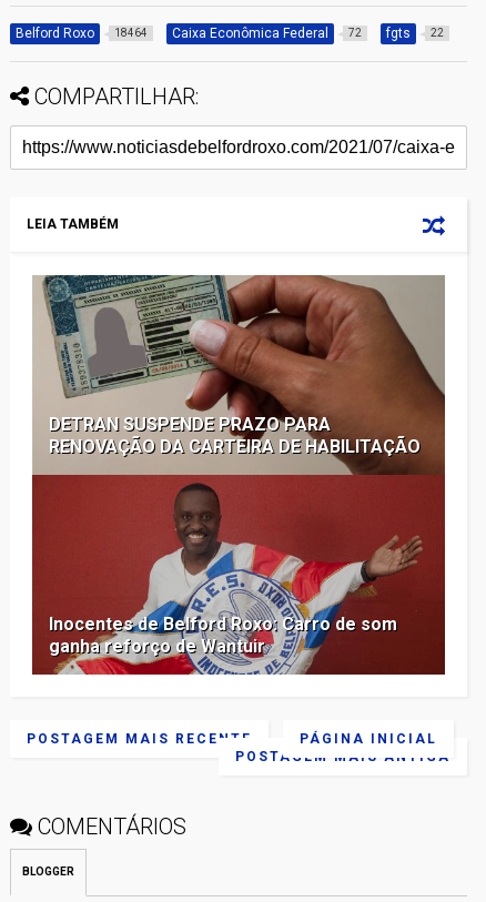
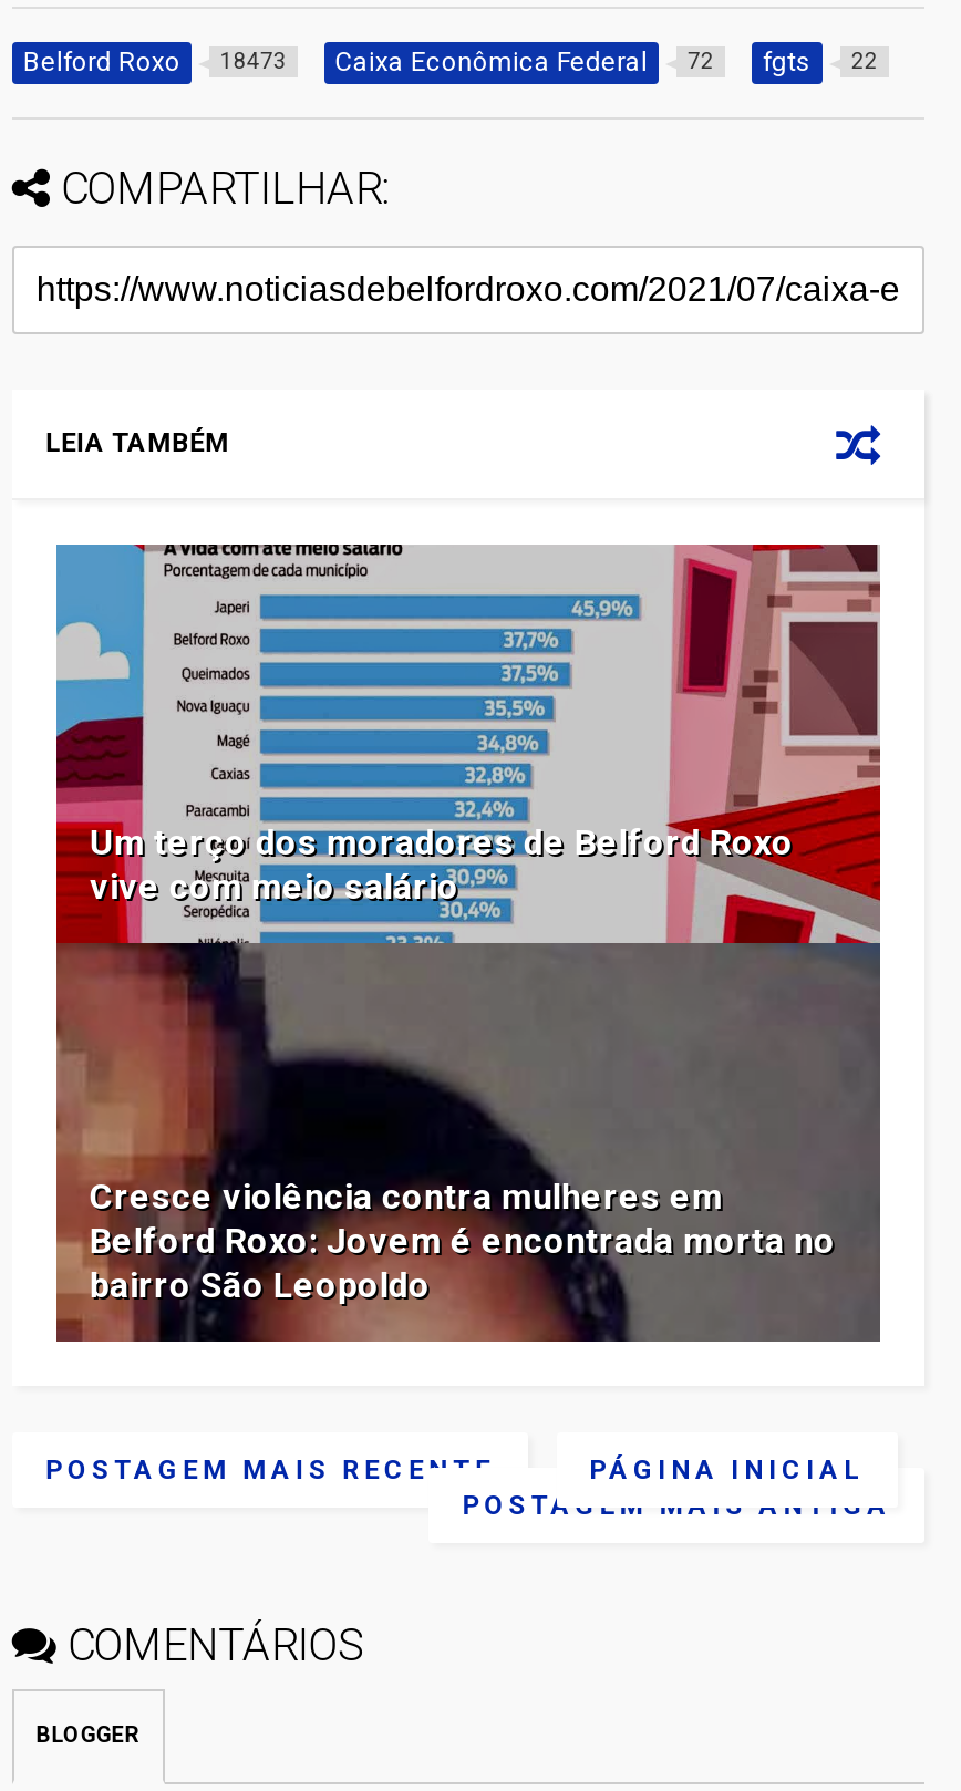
- Belford Roxo 18464 Caixa Econômica Federal 72 fgts 22
+ Belford Roxo 18473 Caixa Econômica Federal 72 fgts 22

- [image]
- DETRAN SUSPENDE PRAZO PARA
- RENOVAÇÃO DA CARTEIRA DE HABILITAÇÃO
+ [image]
+ Um terço dos moradores de Belford Roxo
+ vive com meio salário

- Inocentes de Belford Roxo: Carro de som
- ganha reforço de Wantuir
+ Cresce violência contra mulheres em
+ Belford Roxo: Jovem é encontrada morta no
+ bairro São Leopoldo
